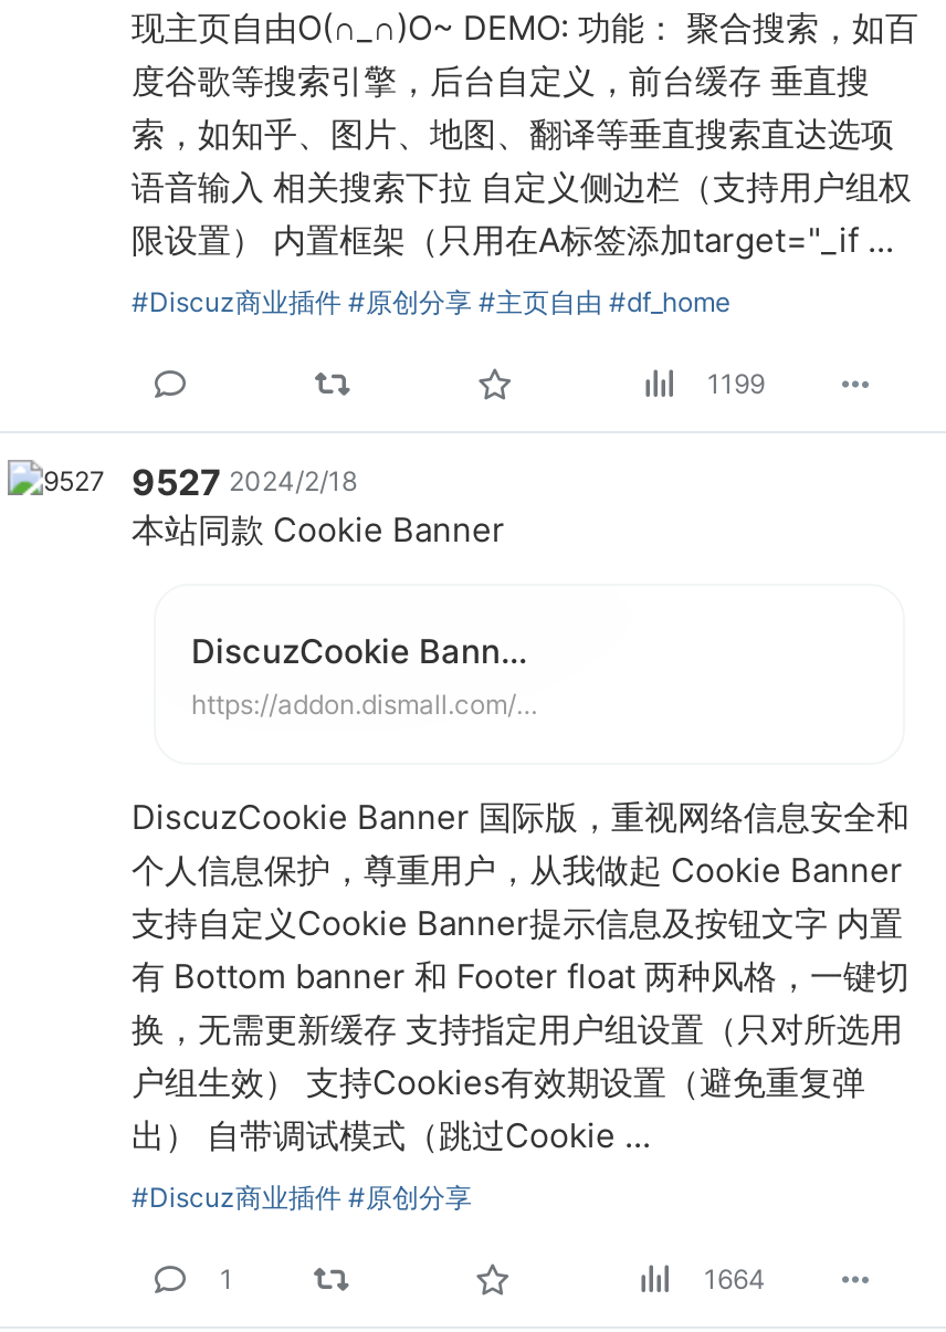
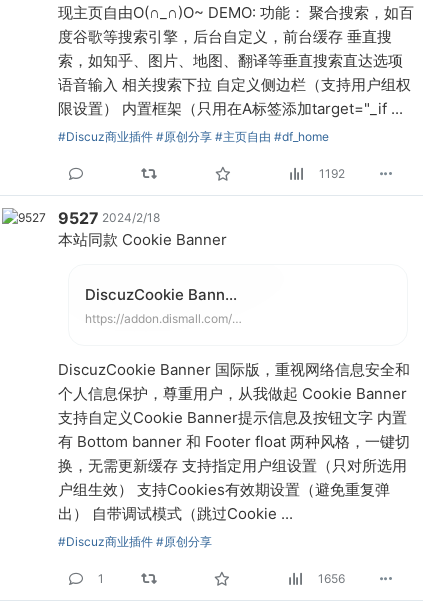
- 1199
+ 1192

- 1664
+ 1656
